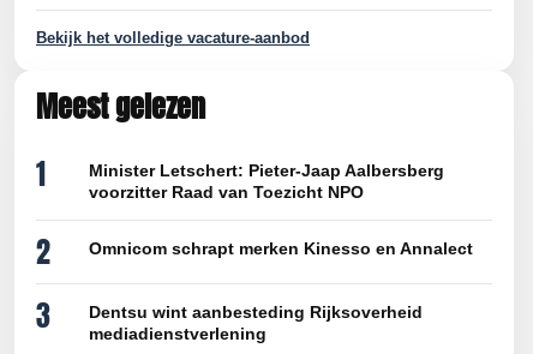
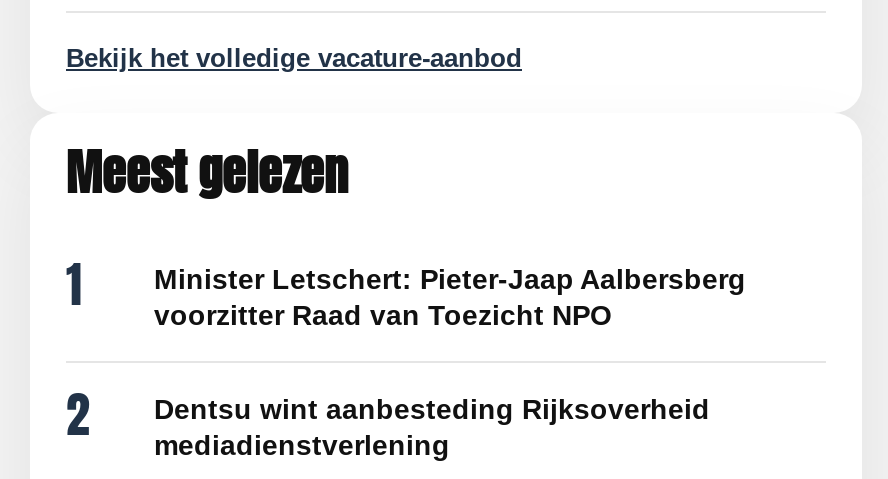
- Omnicom schrapt merken Kinesso en Annalect
- 3
